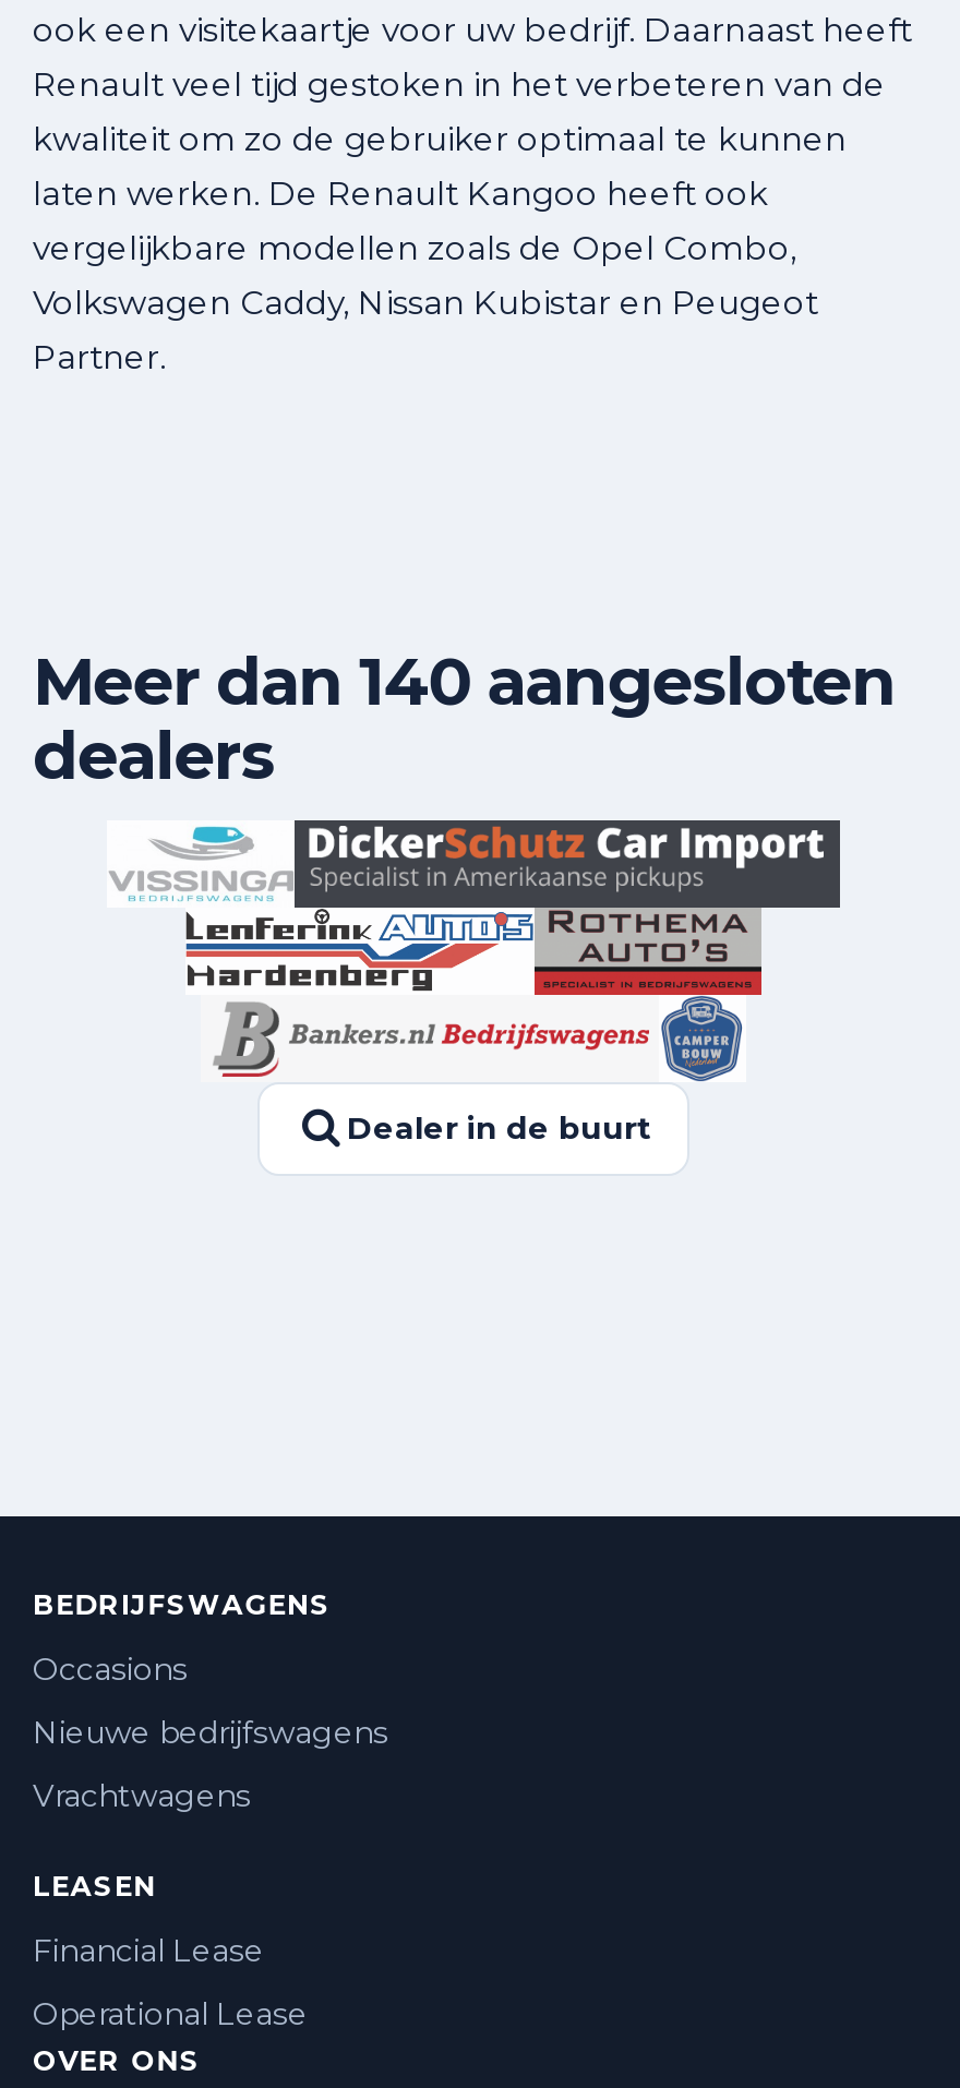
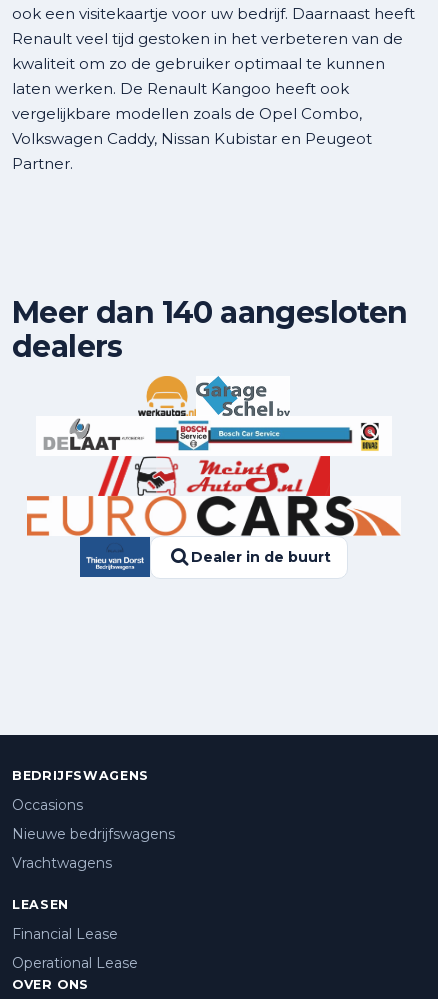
- [image]
+ [image]
